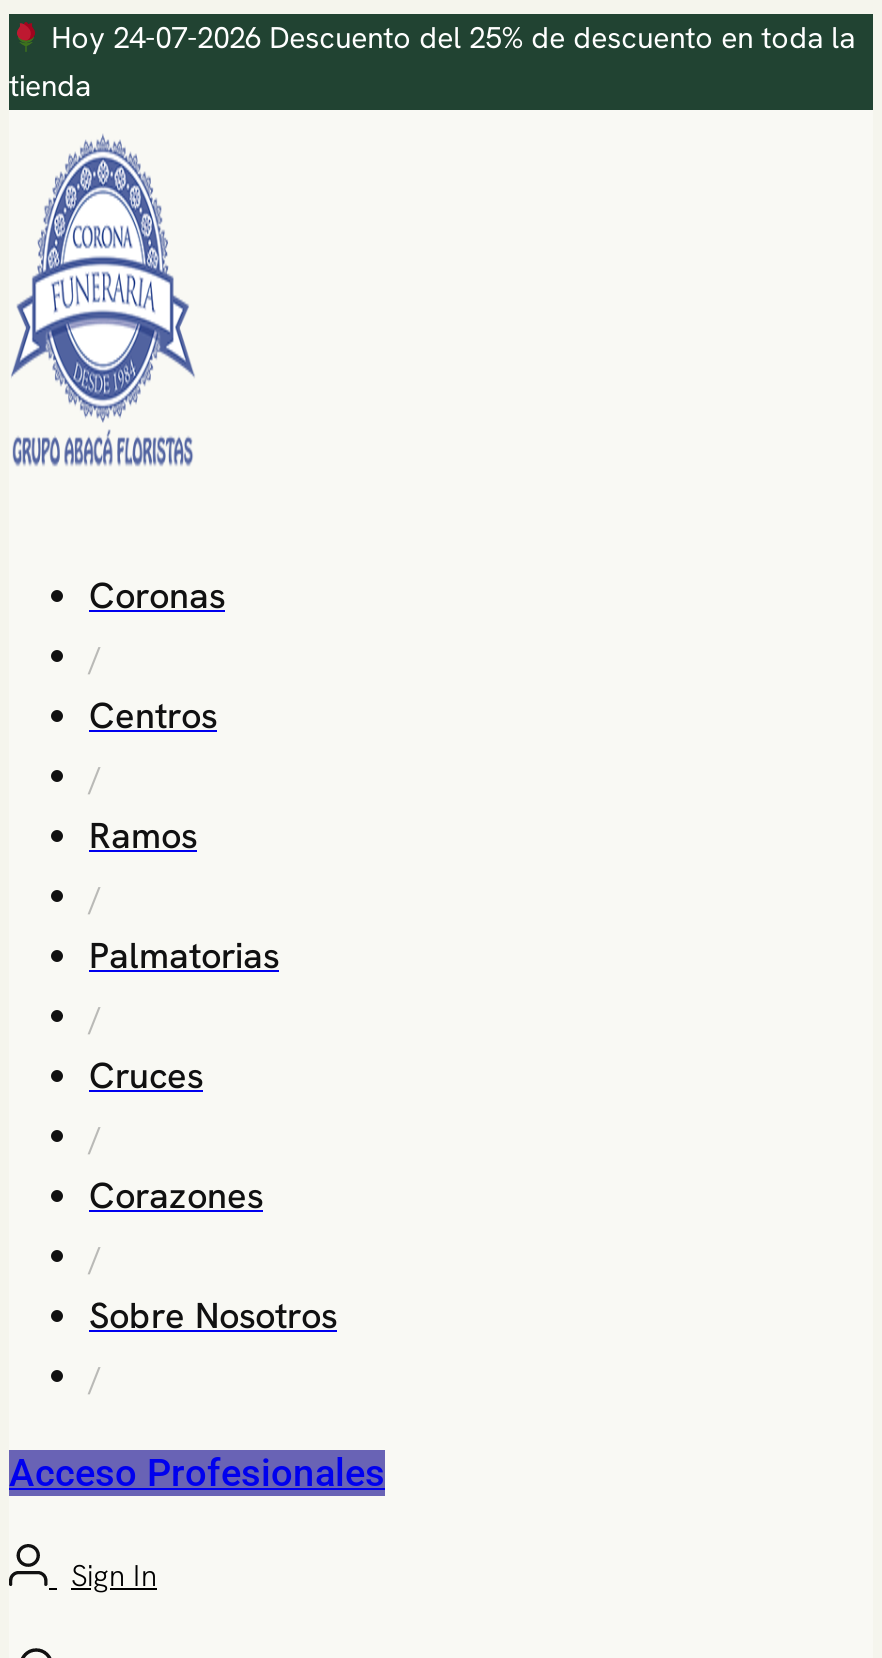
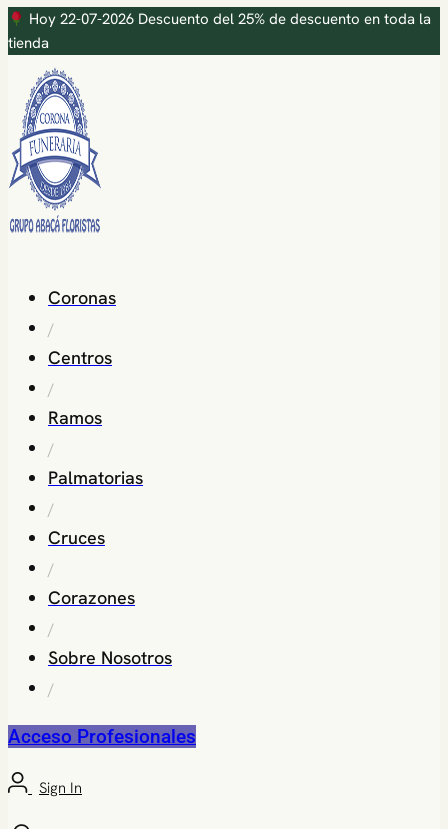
- Hoy 24-07-2026 Descuento del 25% de descuento en toda la
+ Hoy 22-07-2026 Descuento del 25% de descuento en toda la
